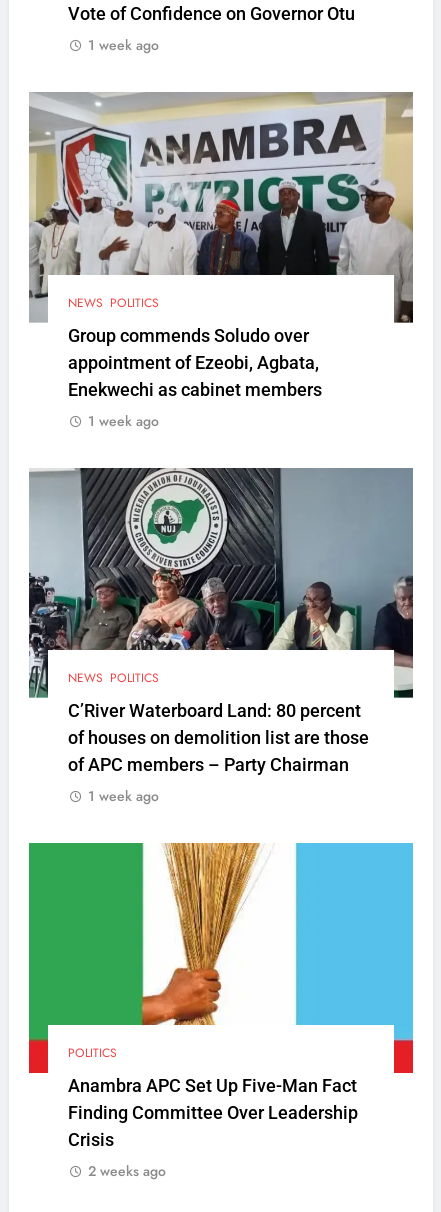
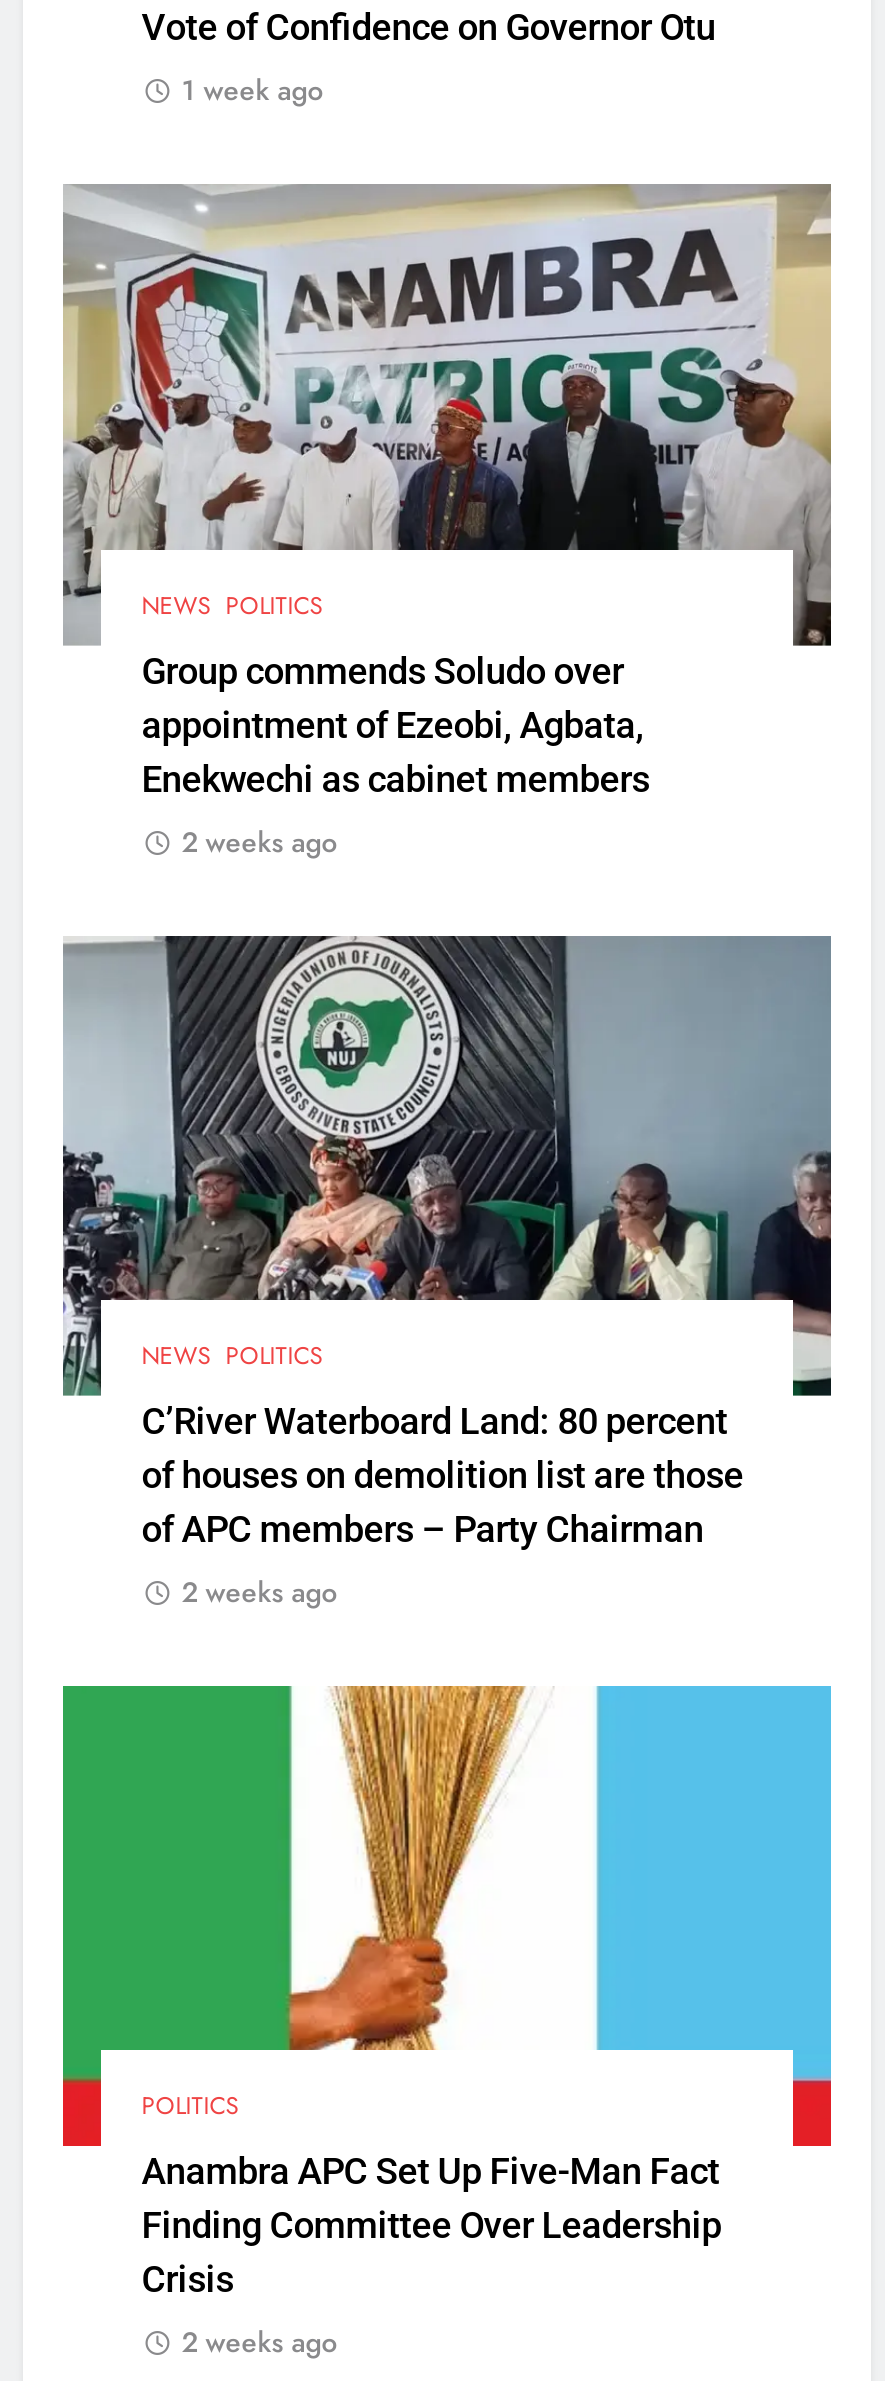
- 1 week ago
+ 2 weeks ago

- 1 week ago
+ 2 weeks ago
